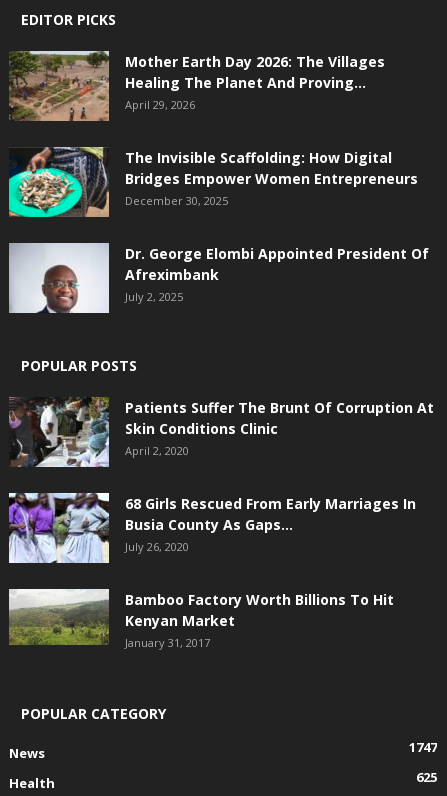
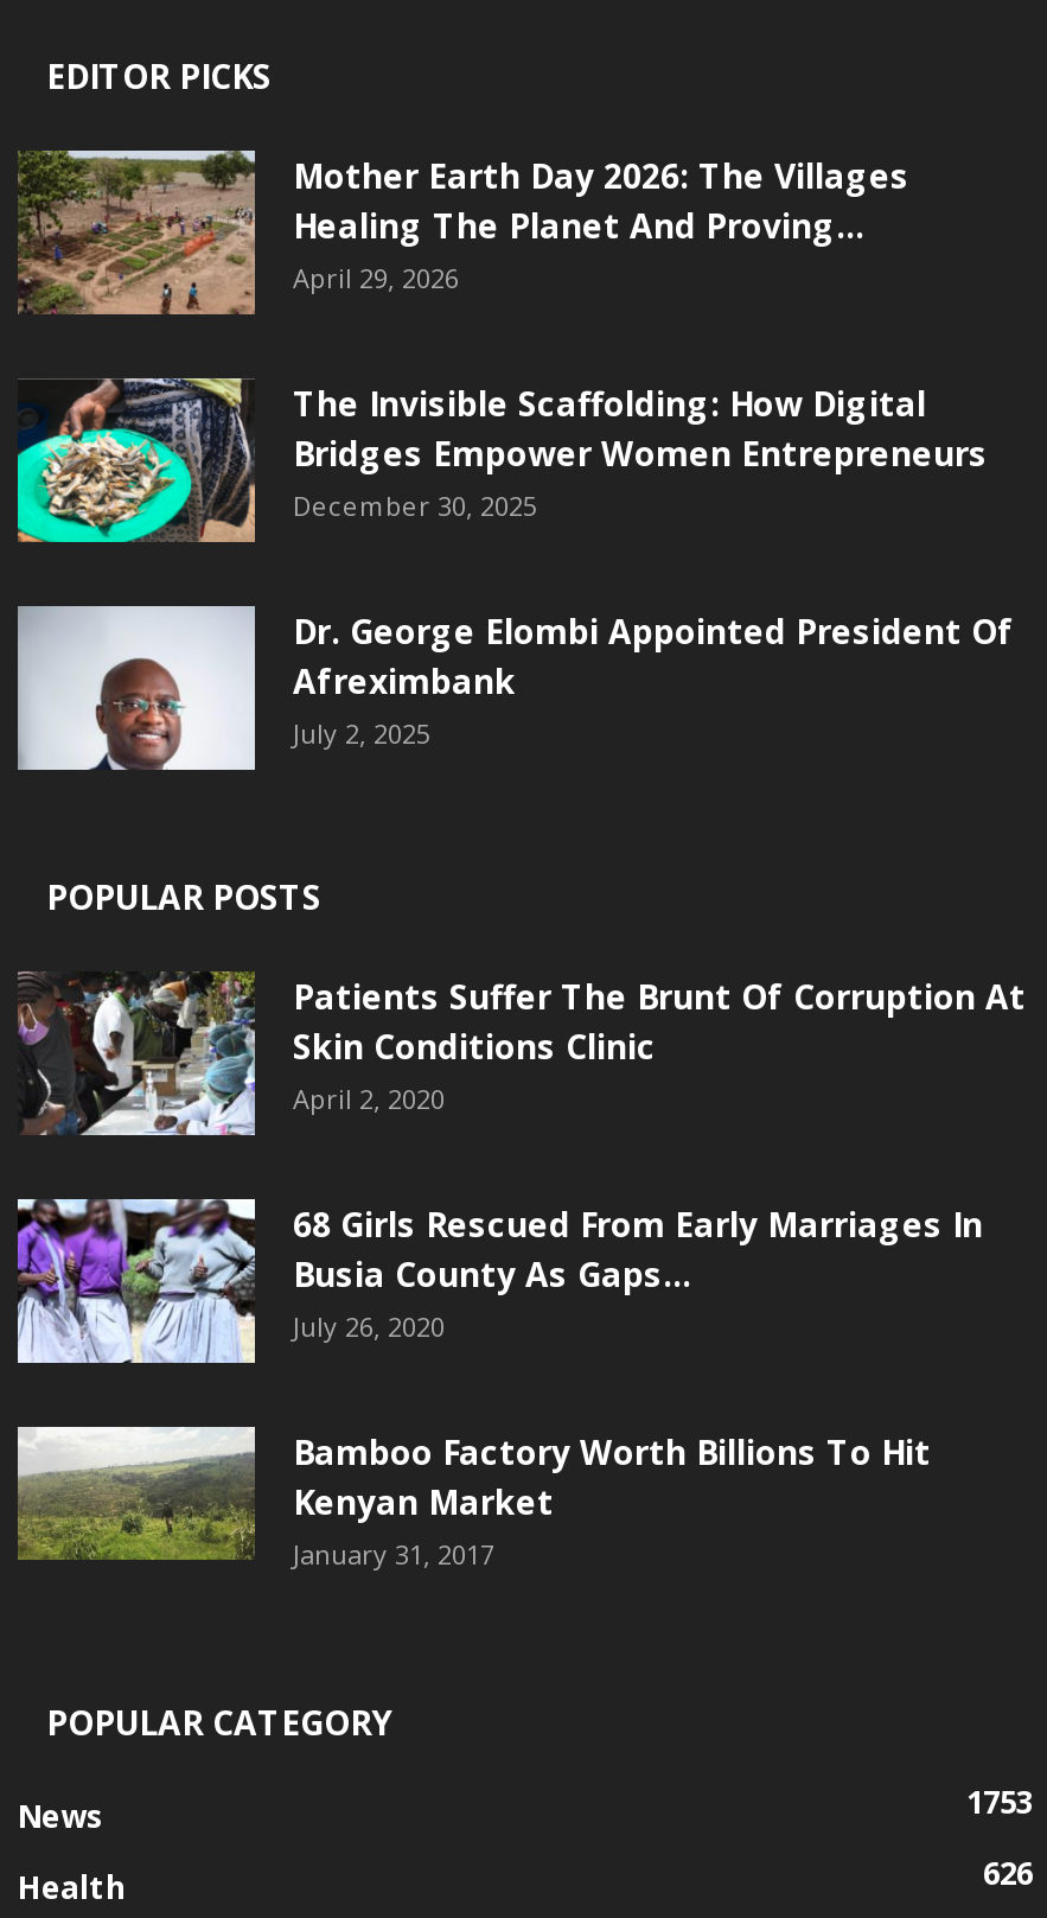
- 1747
+ 1753

- 625
+ 626
